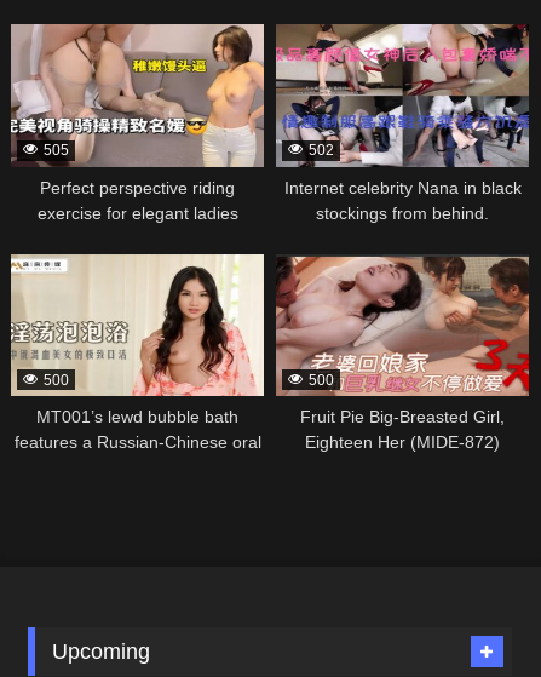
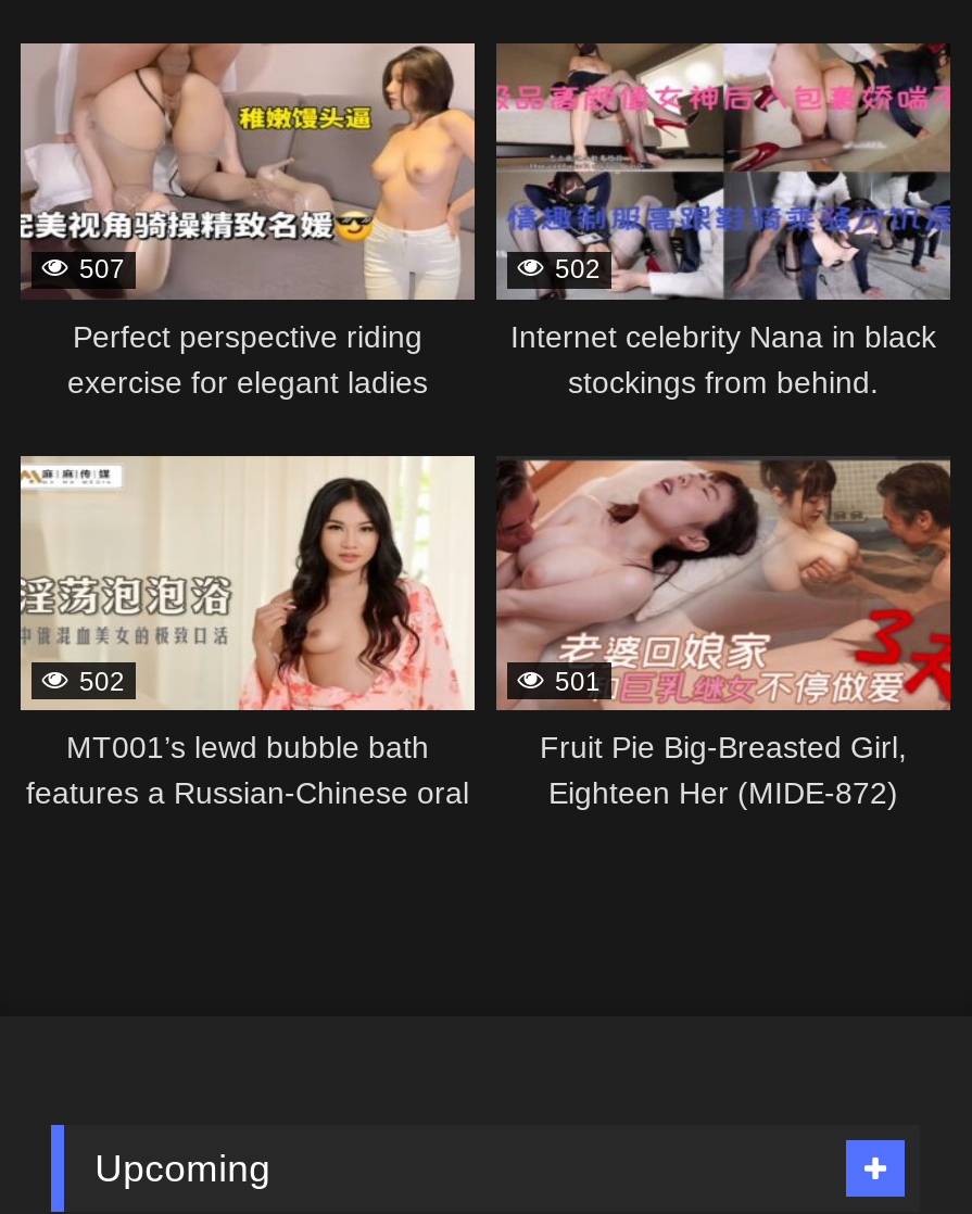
- 505
+ 507

- 500
+ 502

- 500
+ 501
